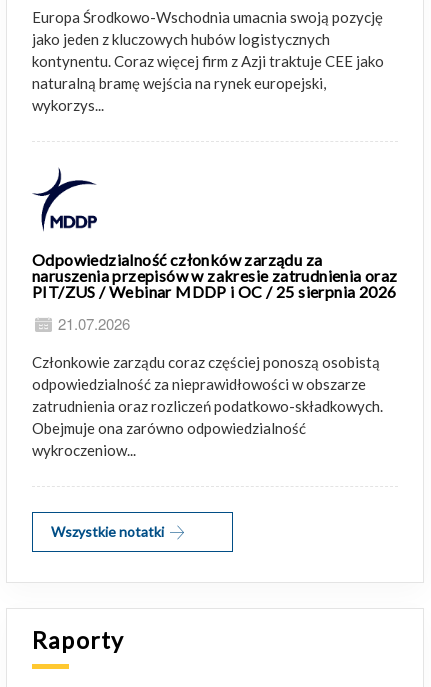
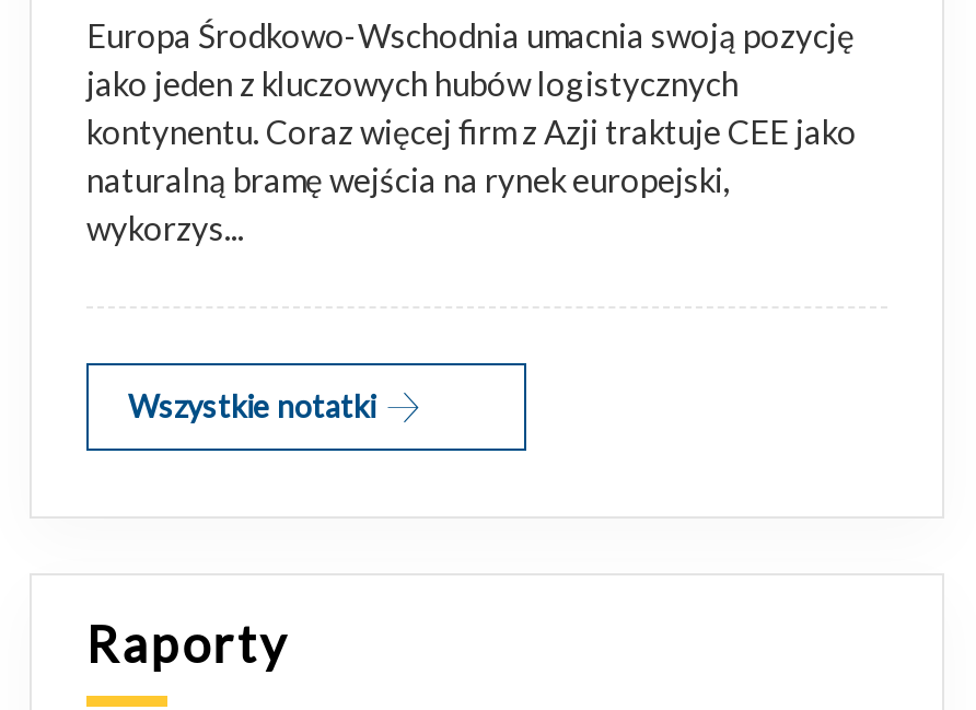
- [image]
- Odpowiedzialność członków zarządu za
- naruszenia przepisów w zakresie zatrudnienia oraz
- PIT/ZUS / Webinar MDDP i OC / 25 sierpnia 2026
- 21.07.2026
- Członkowie zarządu coraz częściej ponoszą osobistą
- odpowiedzialność za nieprawidłowości w obszarze
- zatrudnienia oraz rozliczeń podatkowo-składkowych.
- Obejmuje ona zarówno odpowiedzialność
- wykroczeniow...
